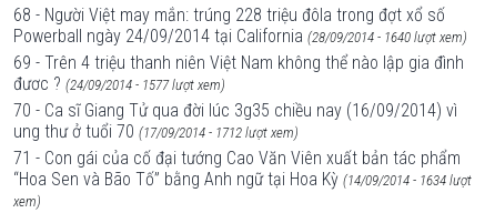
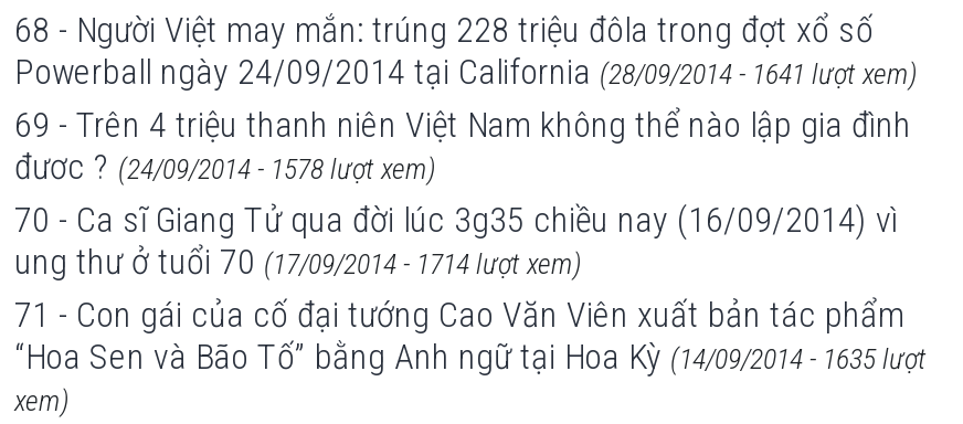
- Powerball ngày 24/09/2014 tại California (28/09/2014 - 1640 lượt xem)
+ Powerball ngày 24/09/2014 tại California (28/09/2014 - 1641 lượt xem)

- đươc ? (24/09/2014 - 1577 lượt xem)
+ đươc ? (24/09/2014 - 1578 lượt xem)

- ung thư ở tuổi 70 (17/09/2014 - 1712 lượt xem)
+ ung thư ở tuổi 70 (17/09/2014 - 1714 lượt xem)

- “Hoa Sen và Bão Tố” bằng Anh ngữ tại Hoa Kỳ (14/09/2014 - 1634 lượt
+ “Hoa Sen và Bão Tố” bằng Anh ngữ tại Hoa Kỳ (14/09/2014 - 1635 lượt
